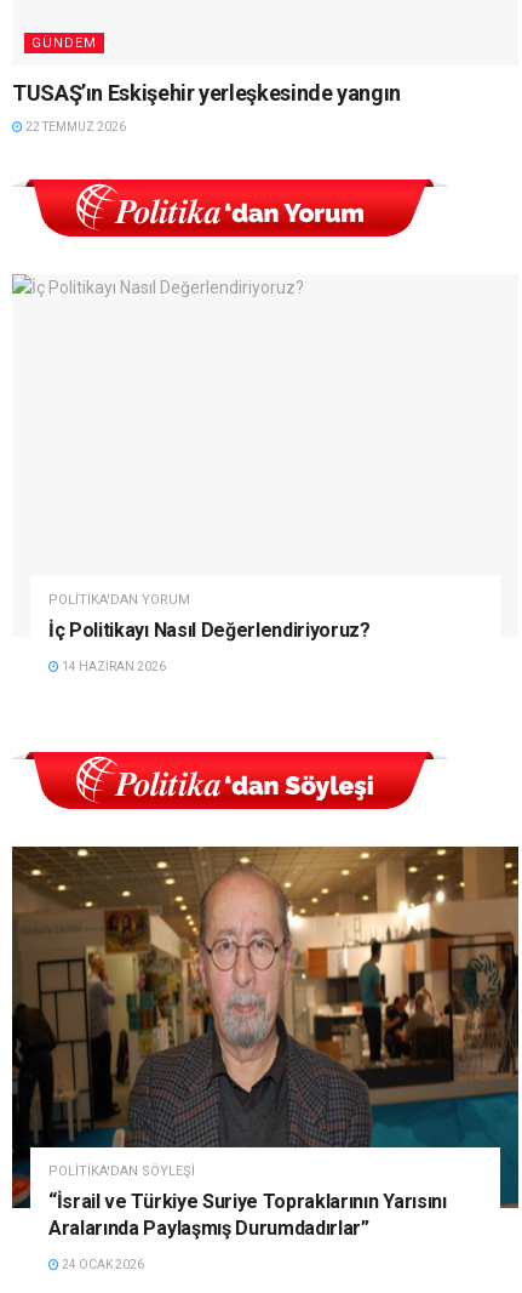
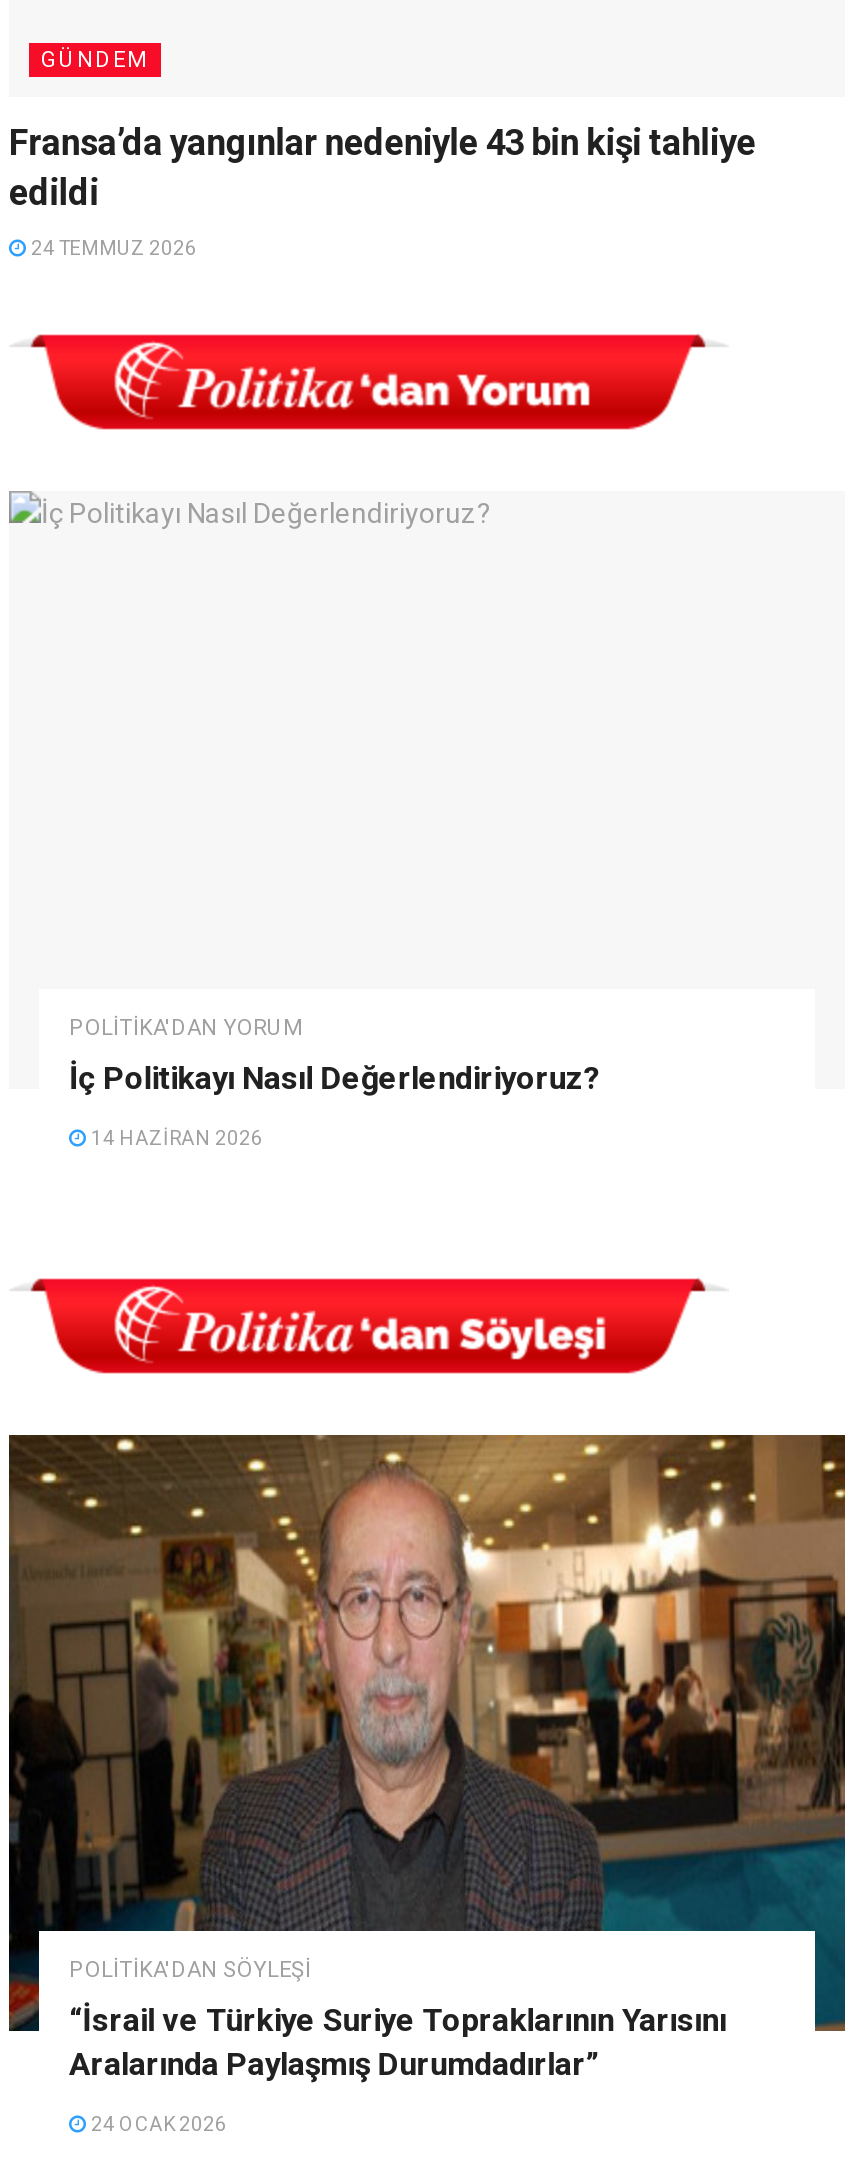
- TUSAŞ’ın Eskişehir yerleşkesinde yangın
+ Fransa’da yangınlar nedeniyle 43 bin kişi tahliye
+ edildi

- 22 TEMMUZ 2026
+ 24 TEMMUZ 2026
